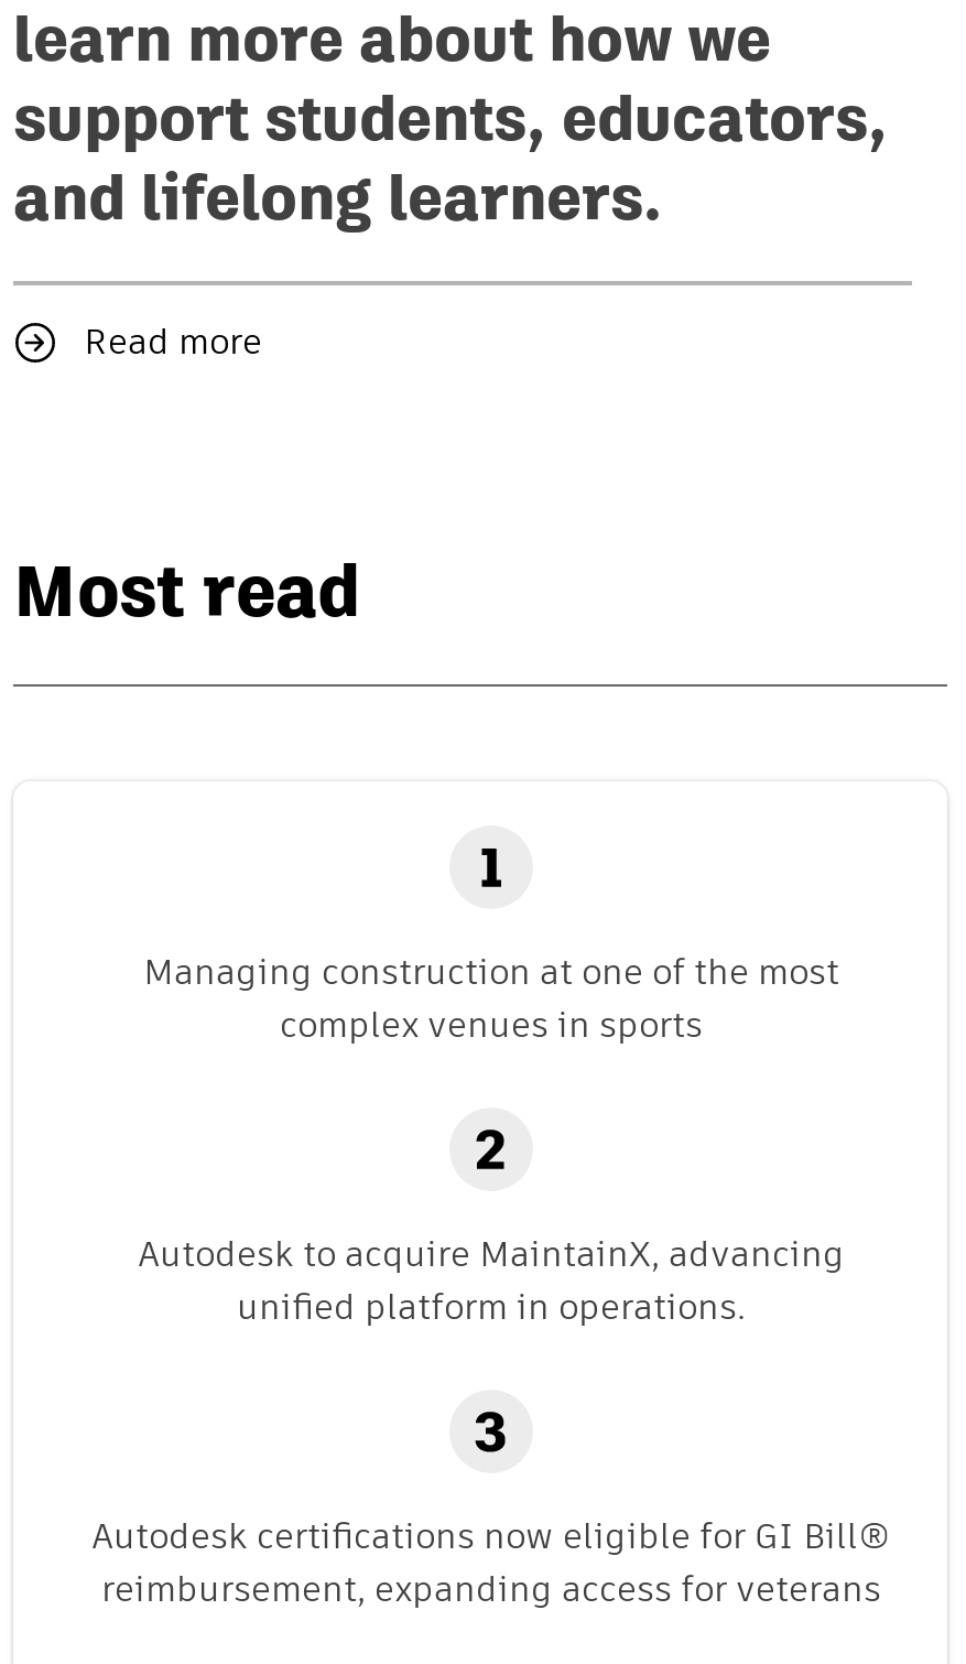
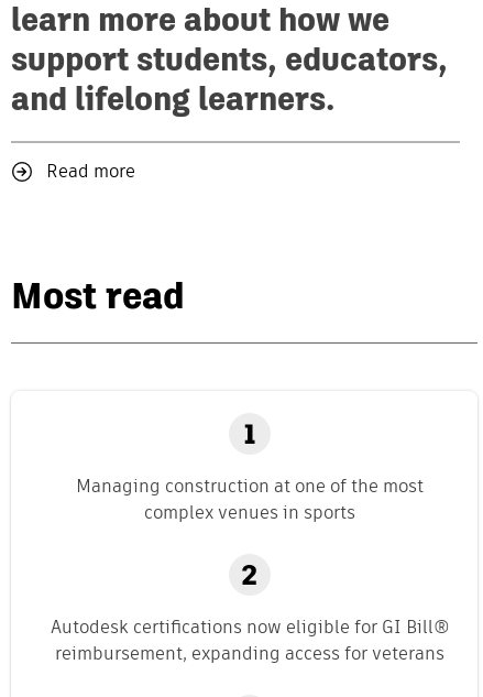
- Autodesk to acquire MaintainX, advancing
- unified platform in operations.
